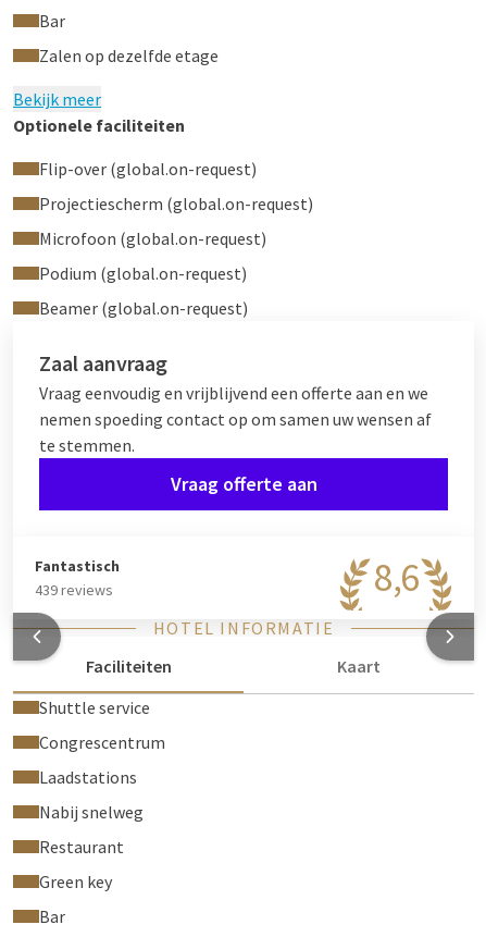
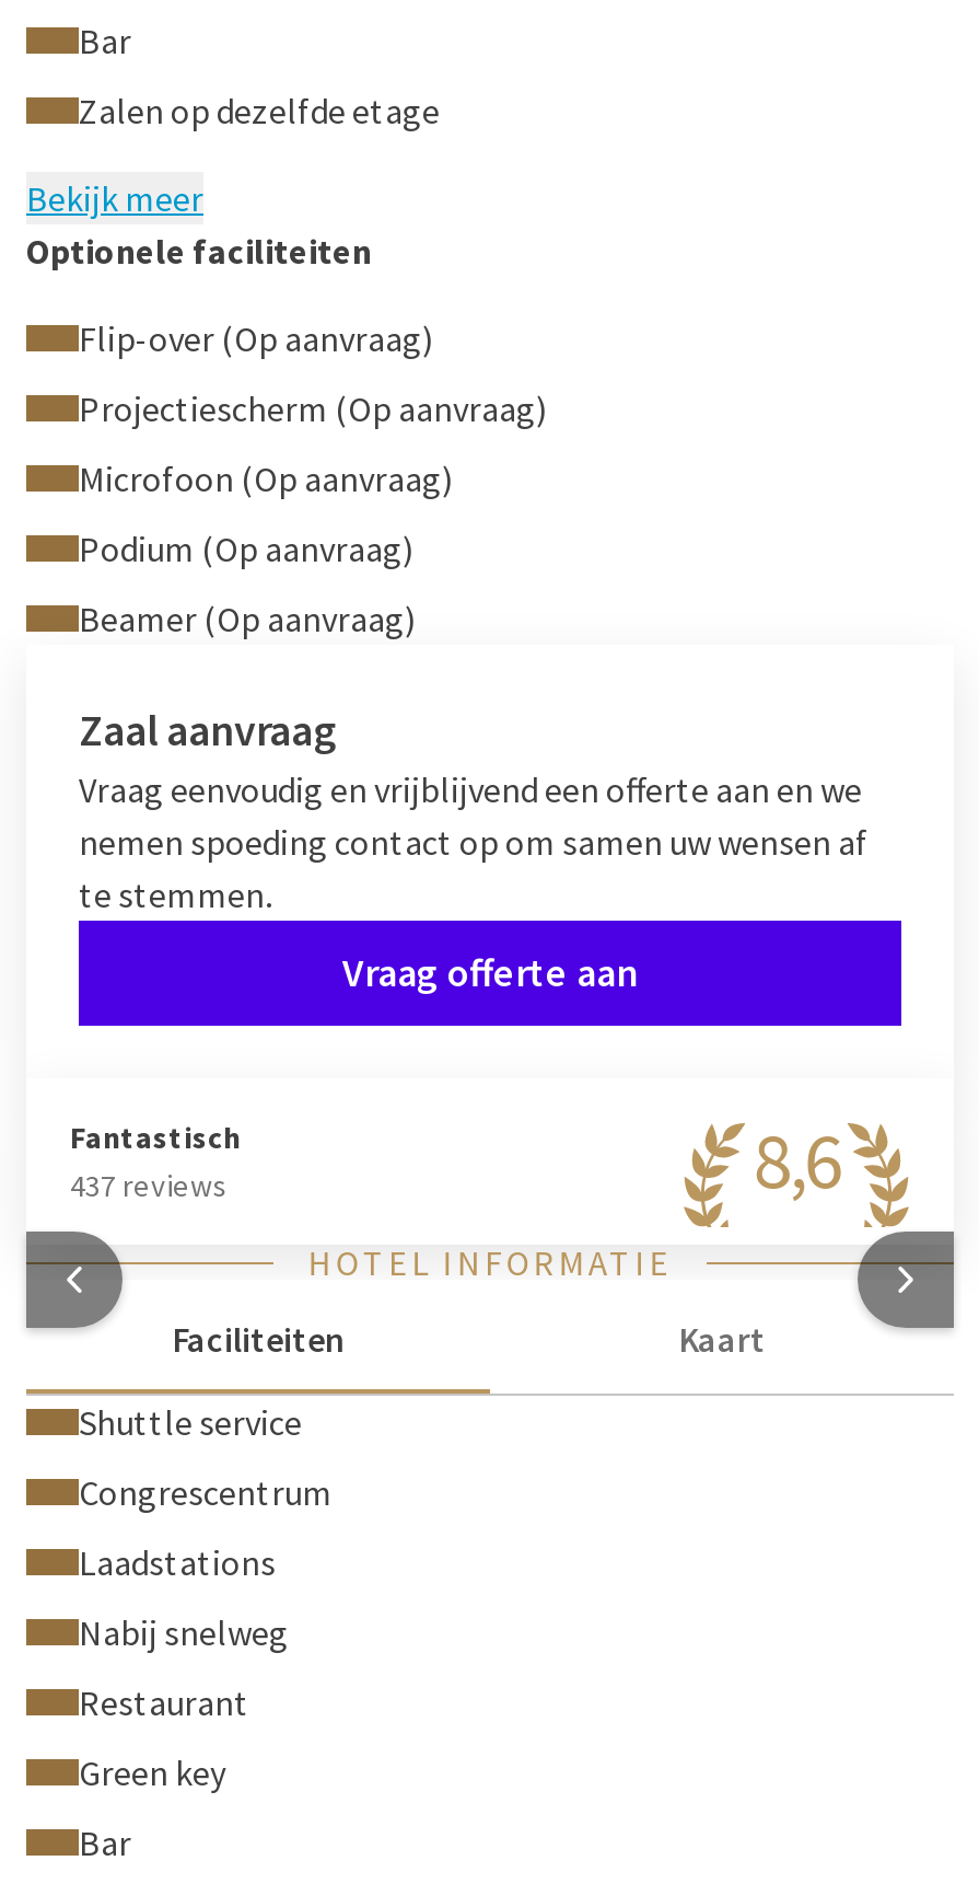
- Flip-over (global.on-request)
+ Flip-over (Op aanvraag)

- Projectiescherm (global.on-request)
+ Projectiescherm (Op aanvraag)

- Microfoon (global.on-request)
+ Microfoon (Op aanvraag)

- Podium (global.on-request)
+ Podium (Op aanvraag)

- Beamer (global.on-request)
+ Beamer (Op aanvraag)

- 439 reviews
+ 437 reviews
